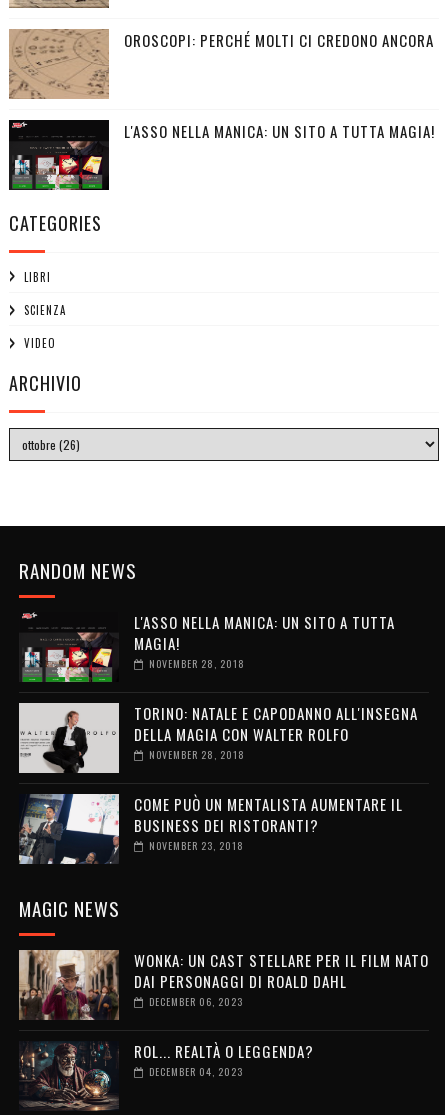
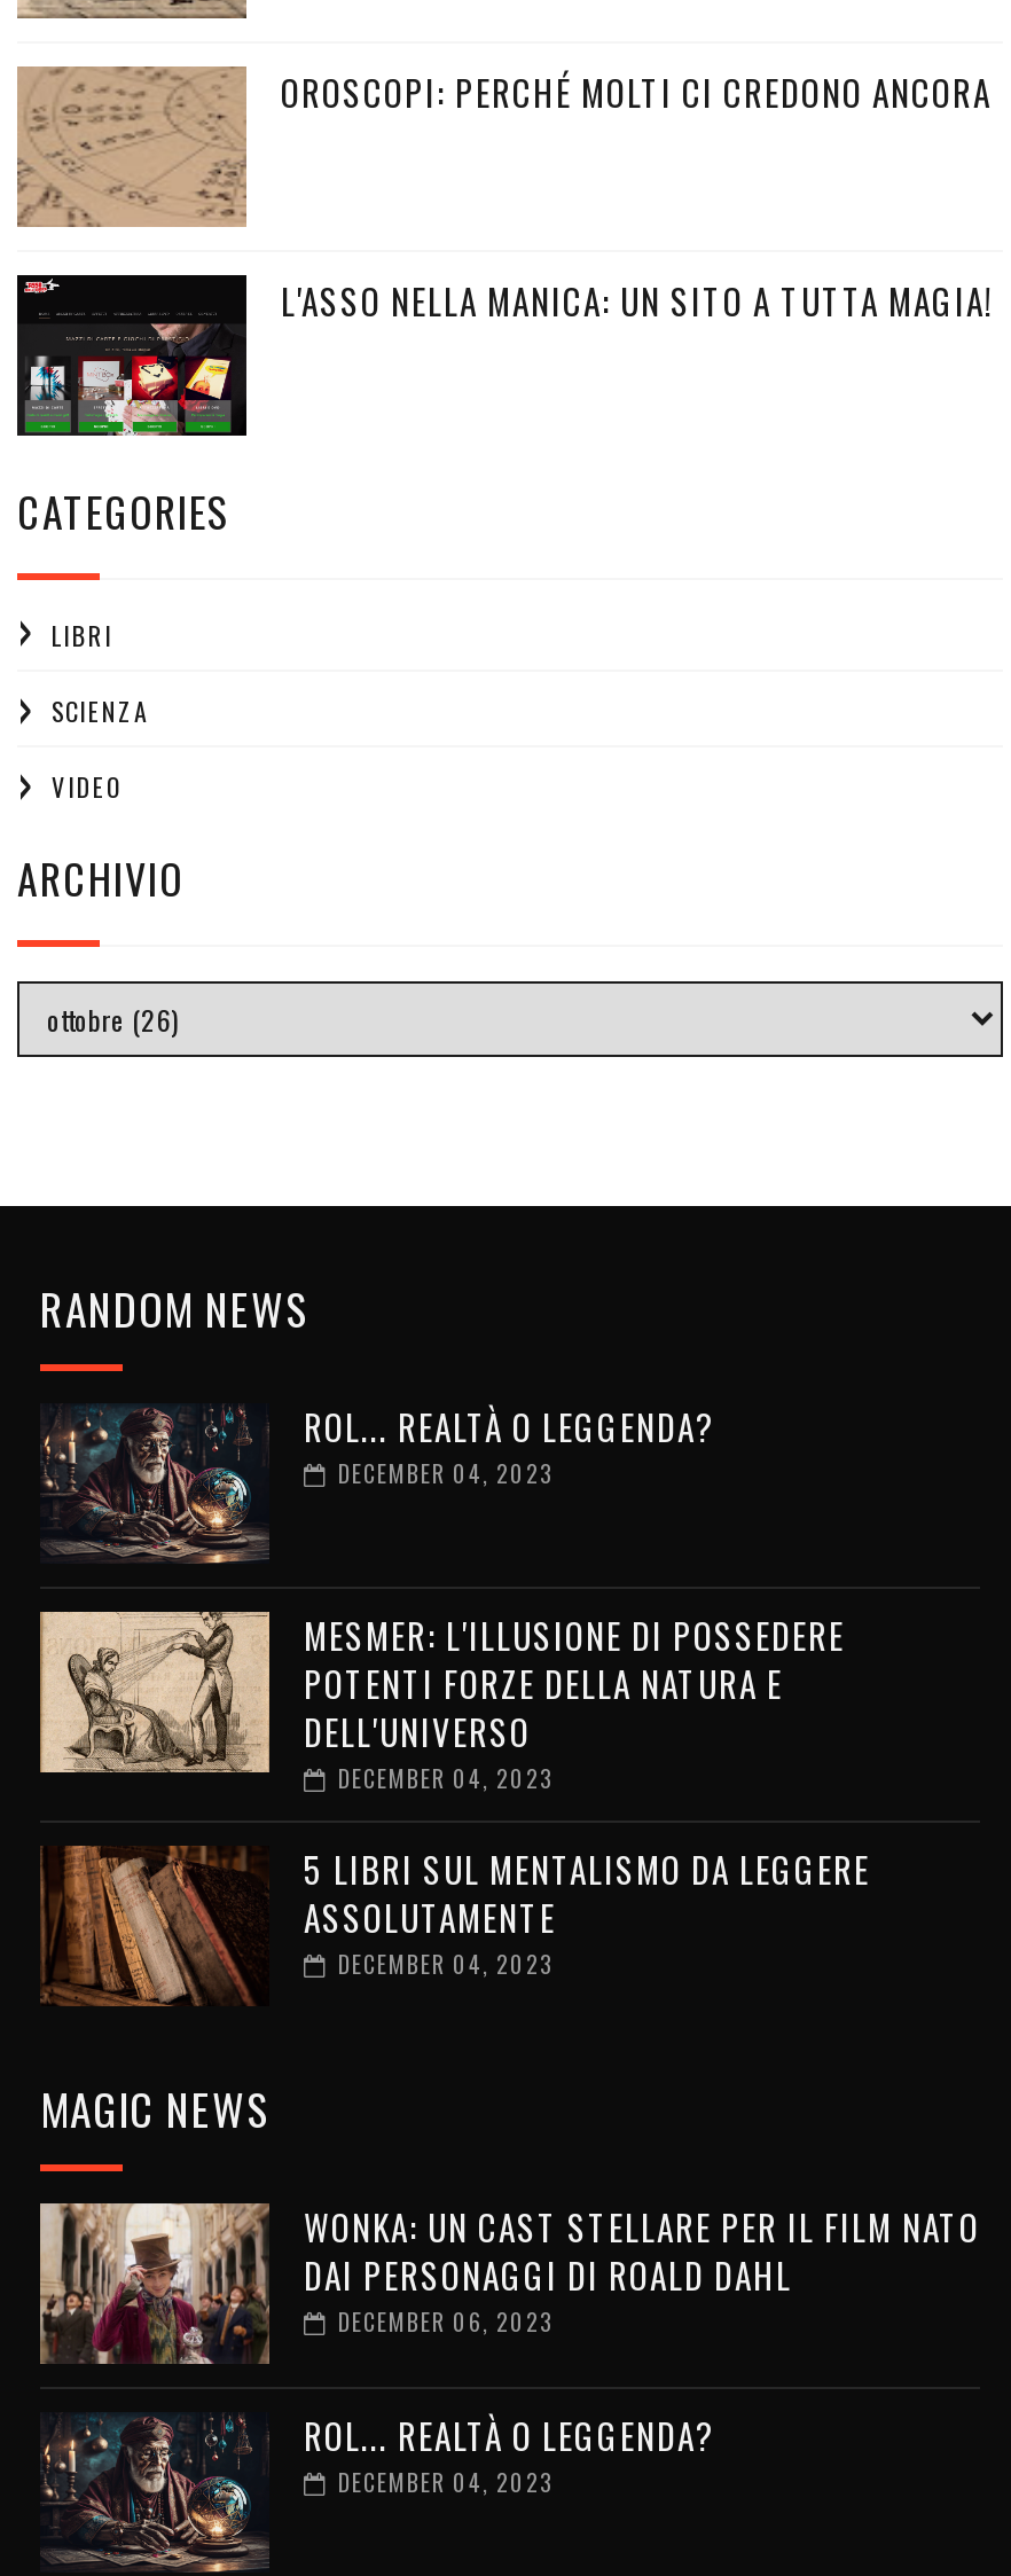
- [image]
- L'ASSO NELLA MANICA: UN SITO A TUTTA
- MAGIA!
- NOVEMBER 28, 2018
+ [image]
+ ROL... REALTÀ O LEGGENDA?
+ DECEMBER 04, 2023

- [image]
- TORINO: NATALE E CAPODANNO ALL'INSEGNA
- DELLA MAGIA CON WALTER ROLFO
- NOVEMBER 28, 2018
+ [image]
+ MESMER: L'ILLUSIONE DI POSSEDERE
+ POTENTI FORZE DELLA NATURA E
+ DELL'UNIVERSO
+ DECEMBER 04, 2023

- [image]
- COME PUÒ UN MENTALISTA AUMENTARE IL
- BUSINESS DEI RISTORANTI?
- NOVEMBER 23, 2018
+ [image]
+ 5 LIBRI SUL MENTALISMO DA LEGGERE
+ ASSOLUTAMENTE
+ DECEMBER 04, 2023
